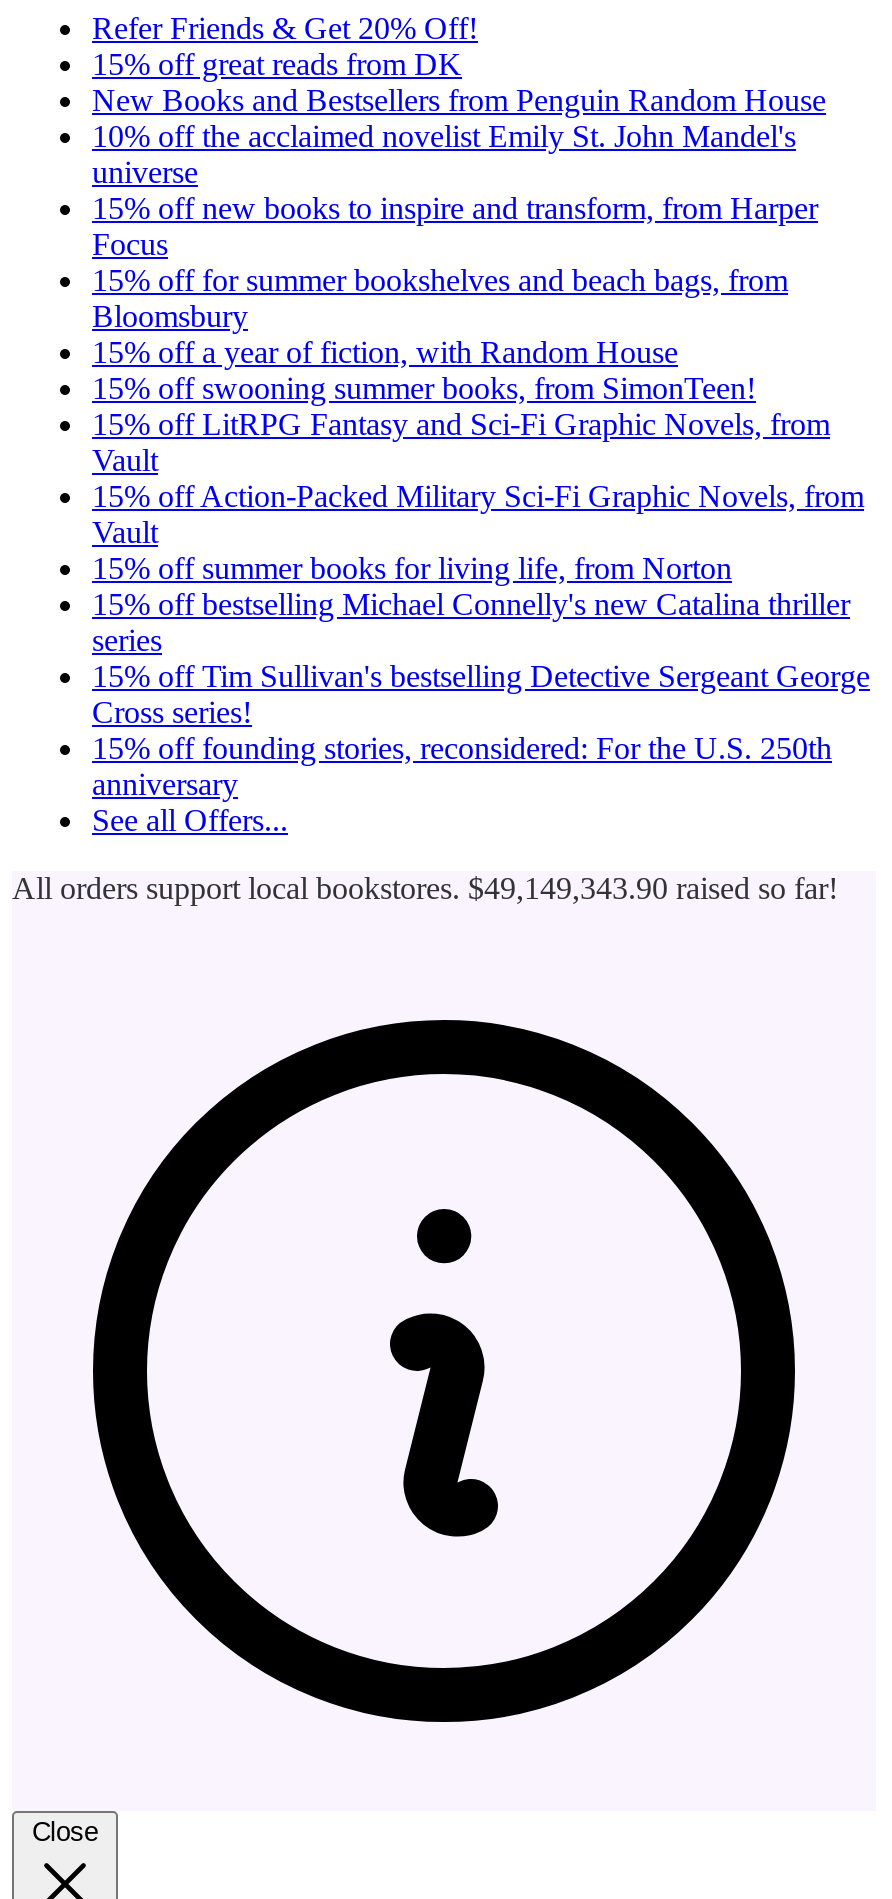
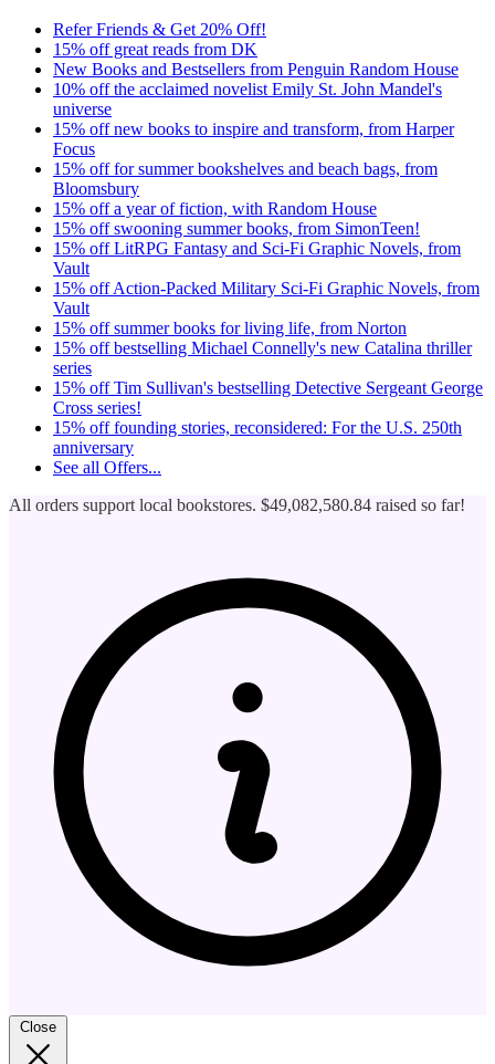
- All orders support local bookstores. $49,149,343.90 raised so far!
+ All orders support local bookstores. $49,082,580.84 raised so far!
